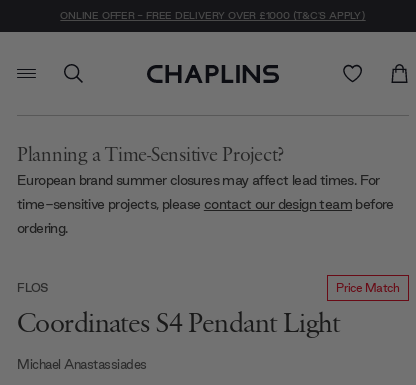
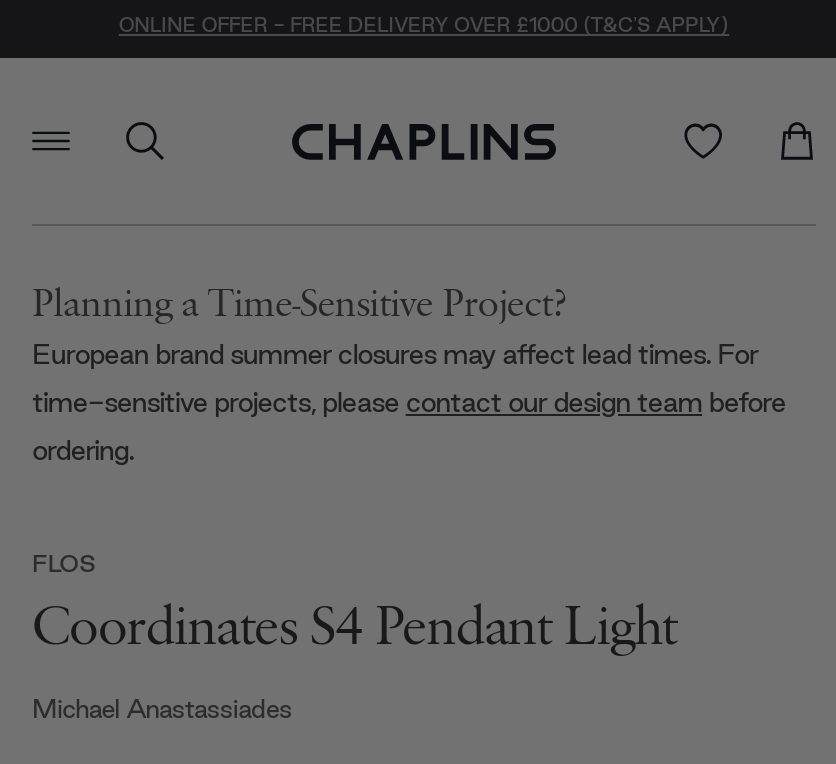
- Price Match
